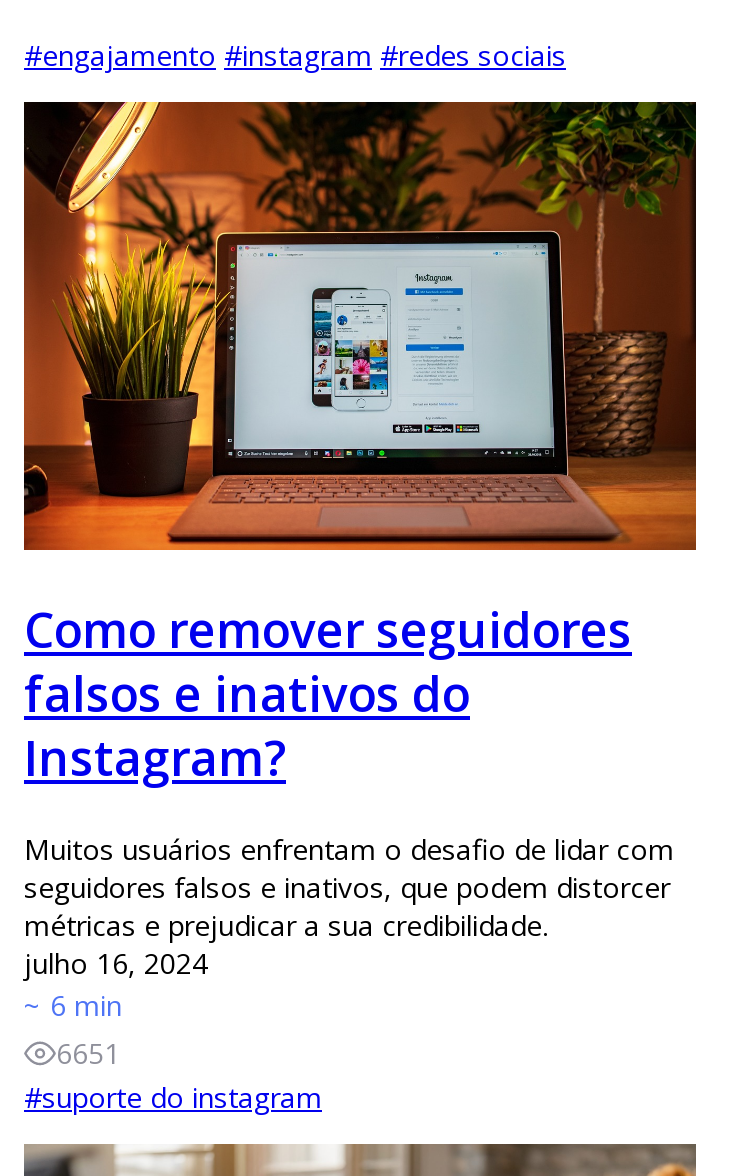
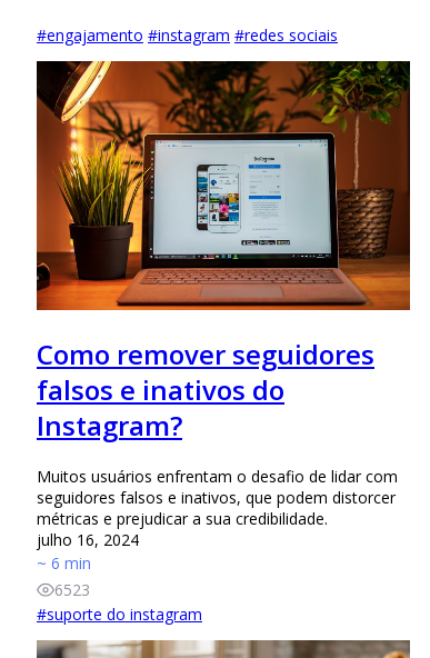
- 6651
+ 6523
